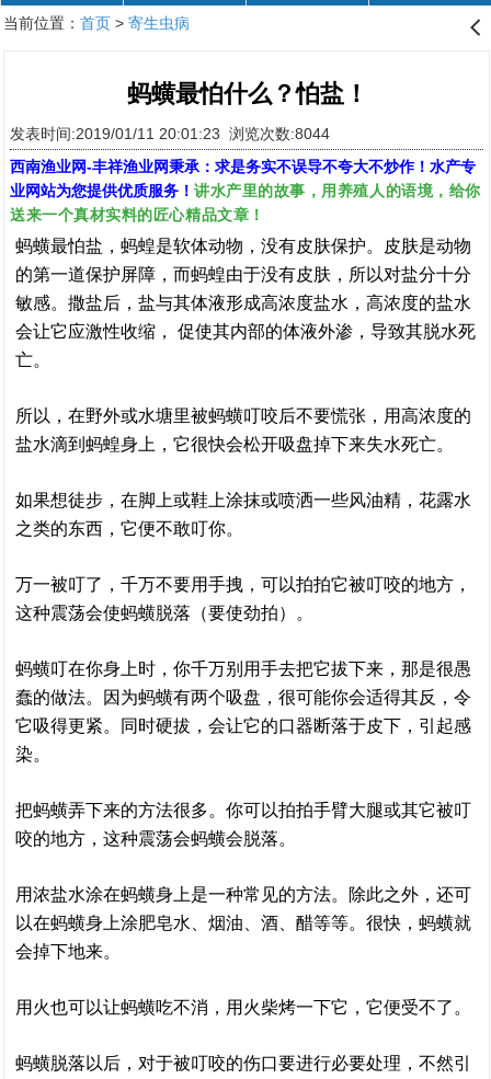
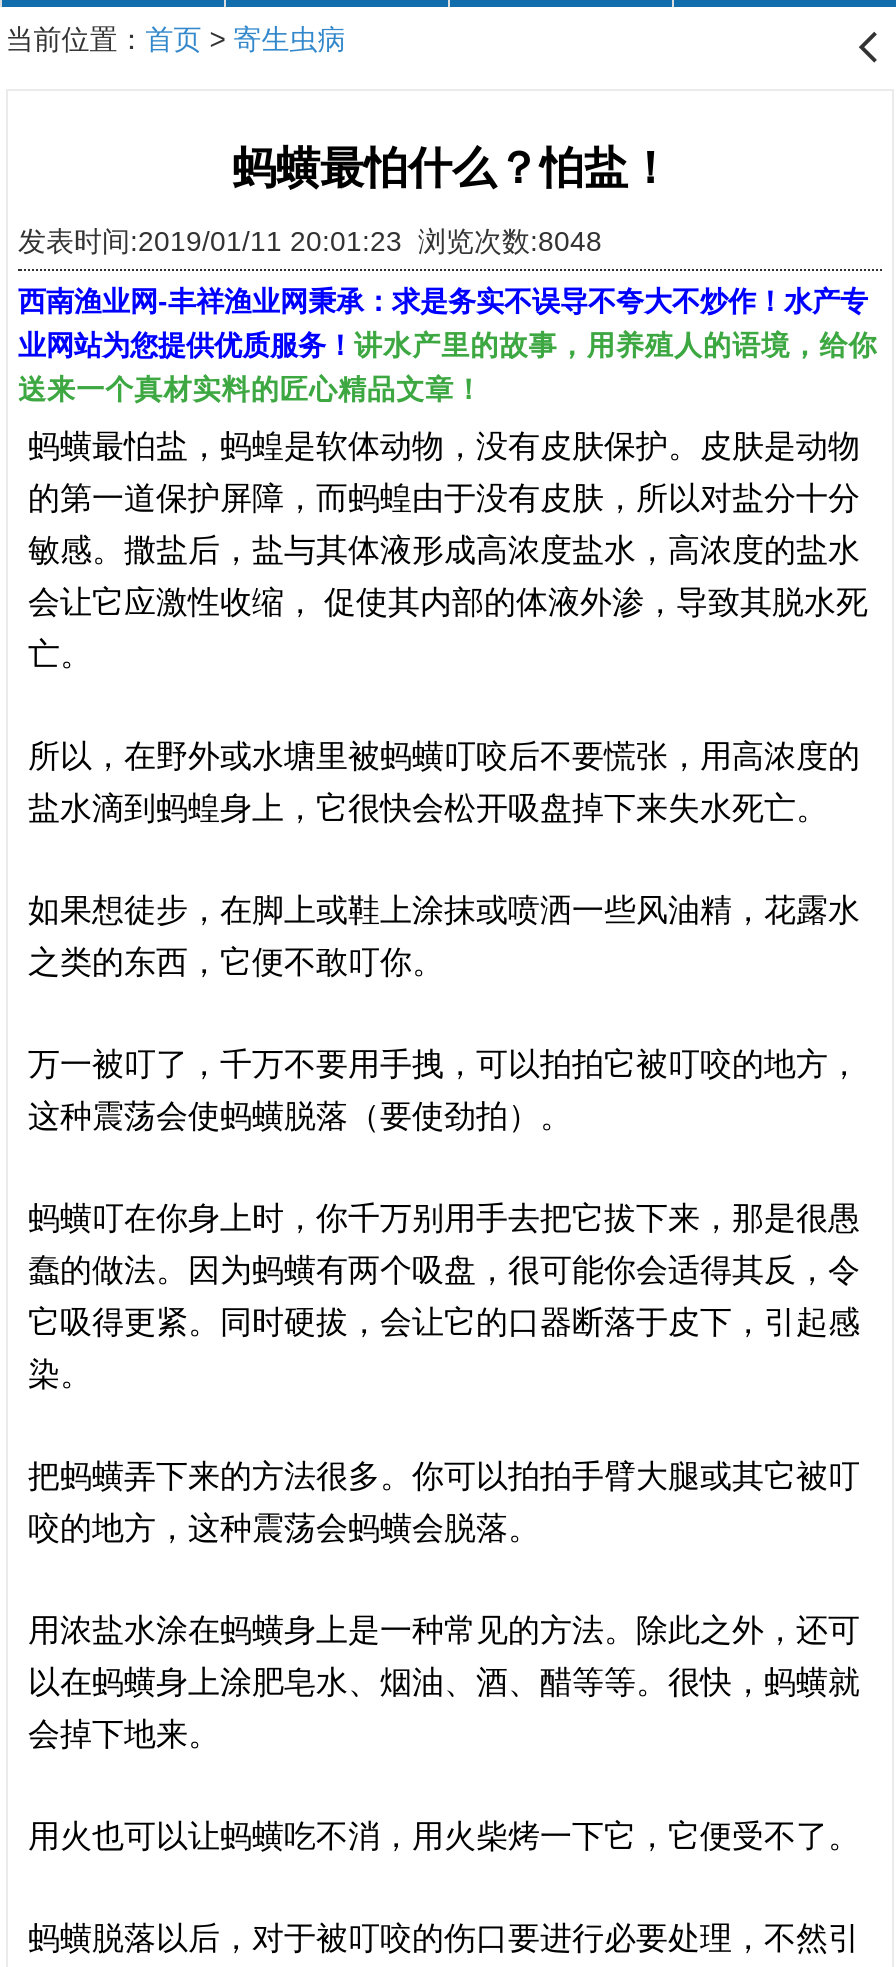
- 发表时间:2019/01/11 20:01:23 浏览次数:8044
+ 发表时间:2019/01/11 20:01:23 浏览次数:8048
